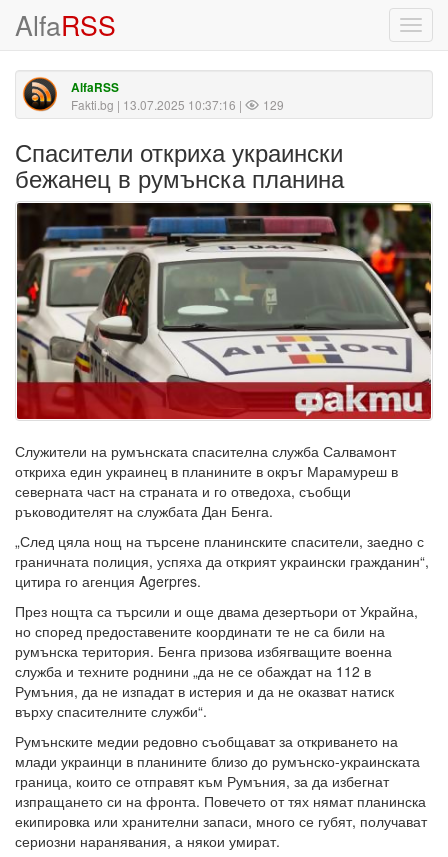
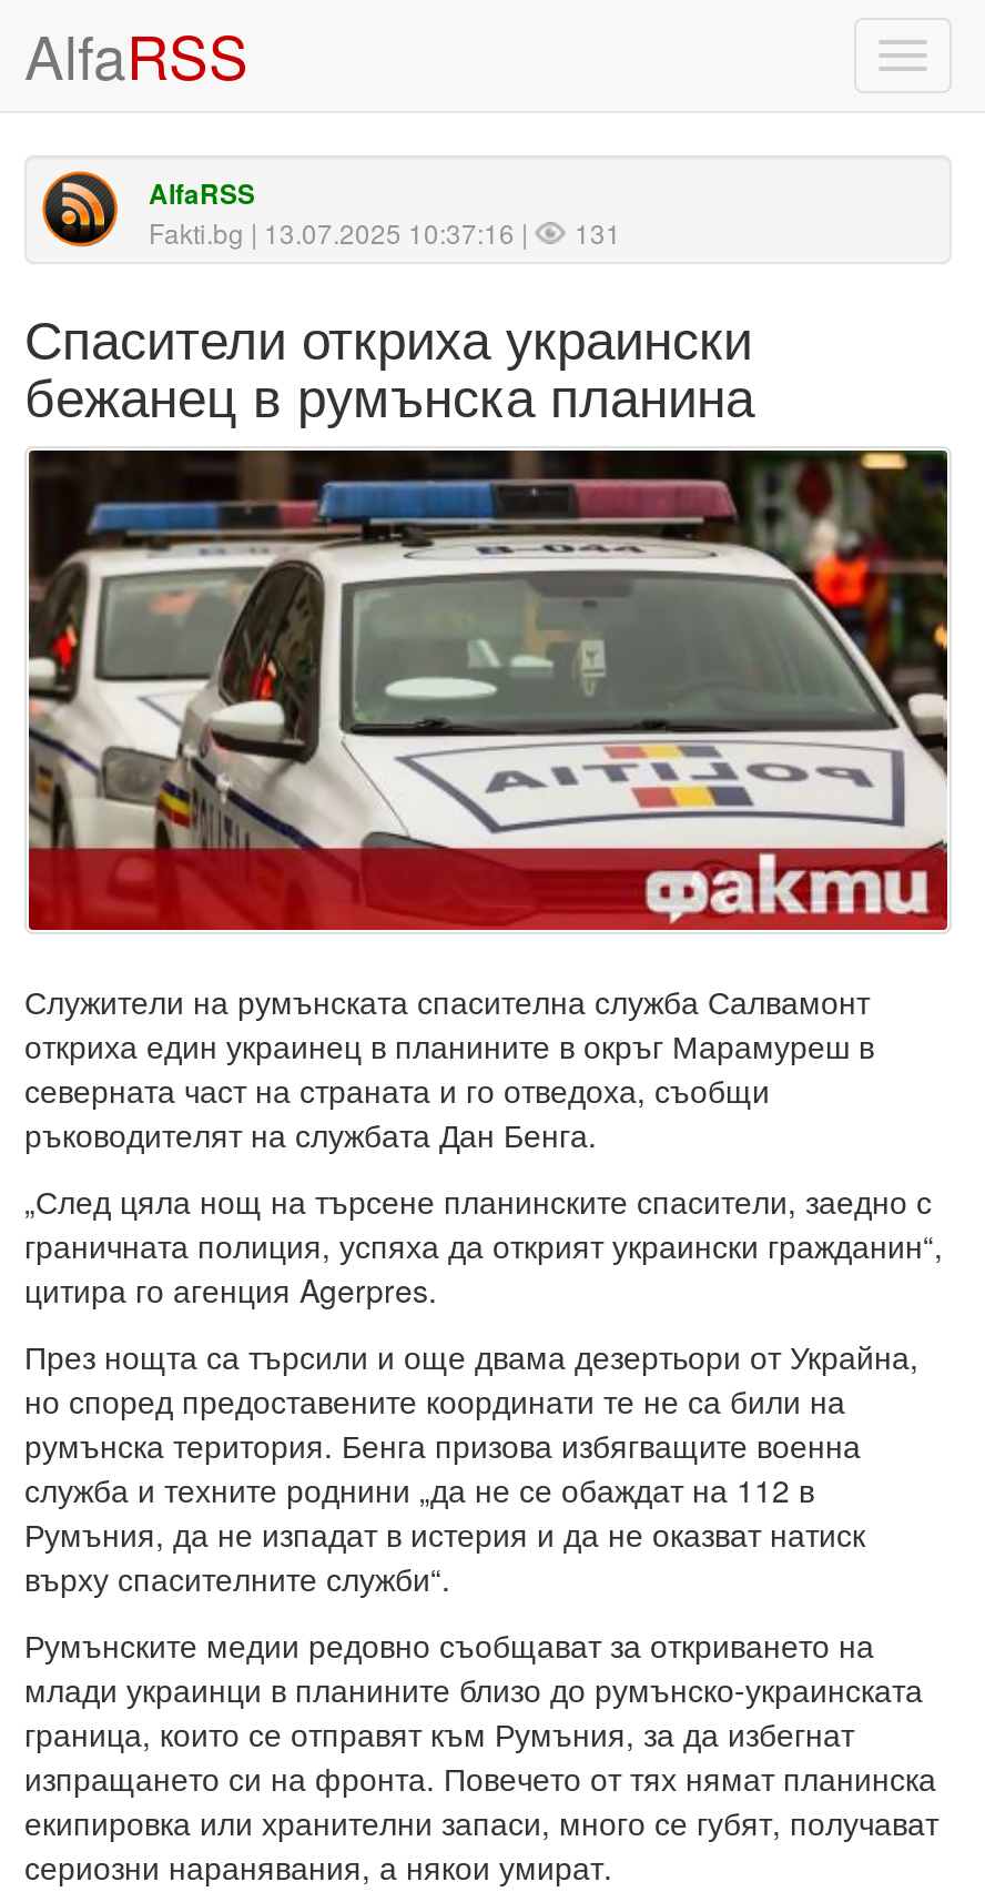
- 129
+ 131
